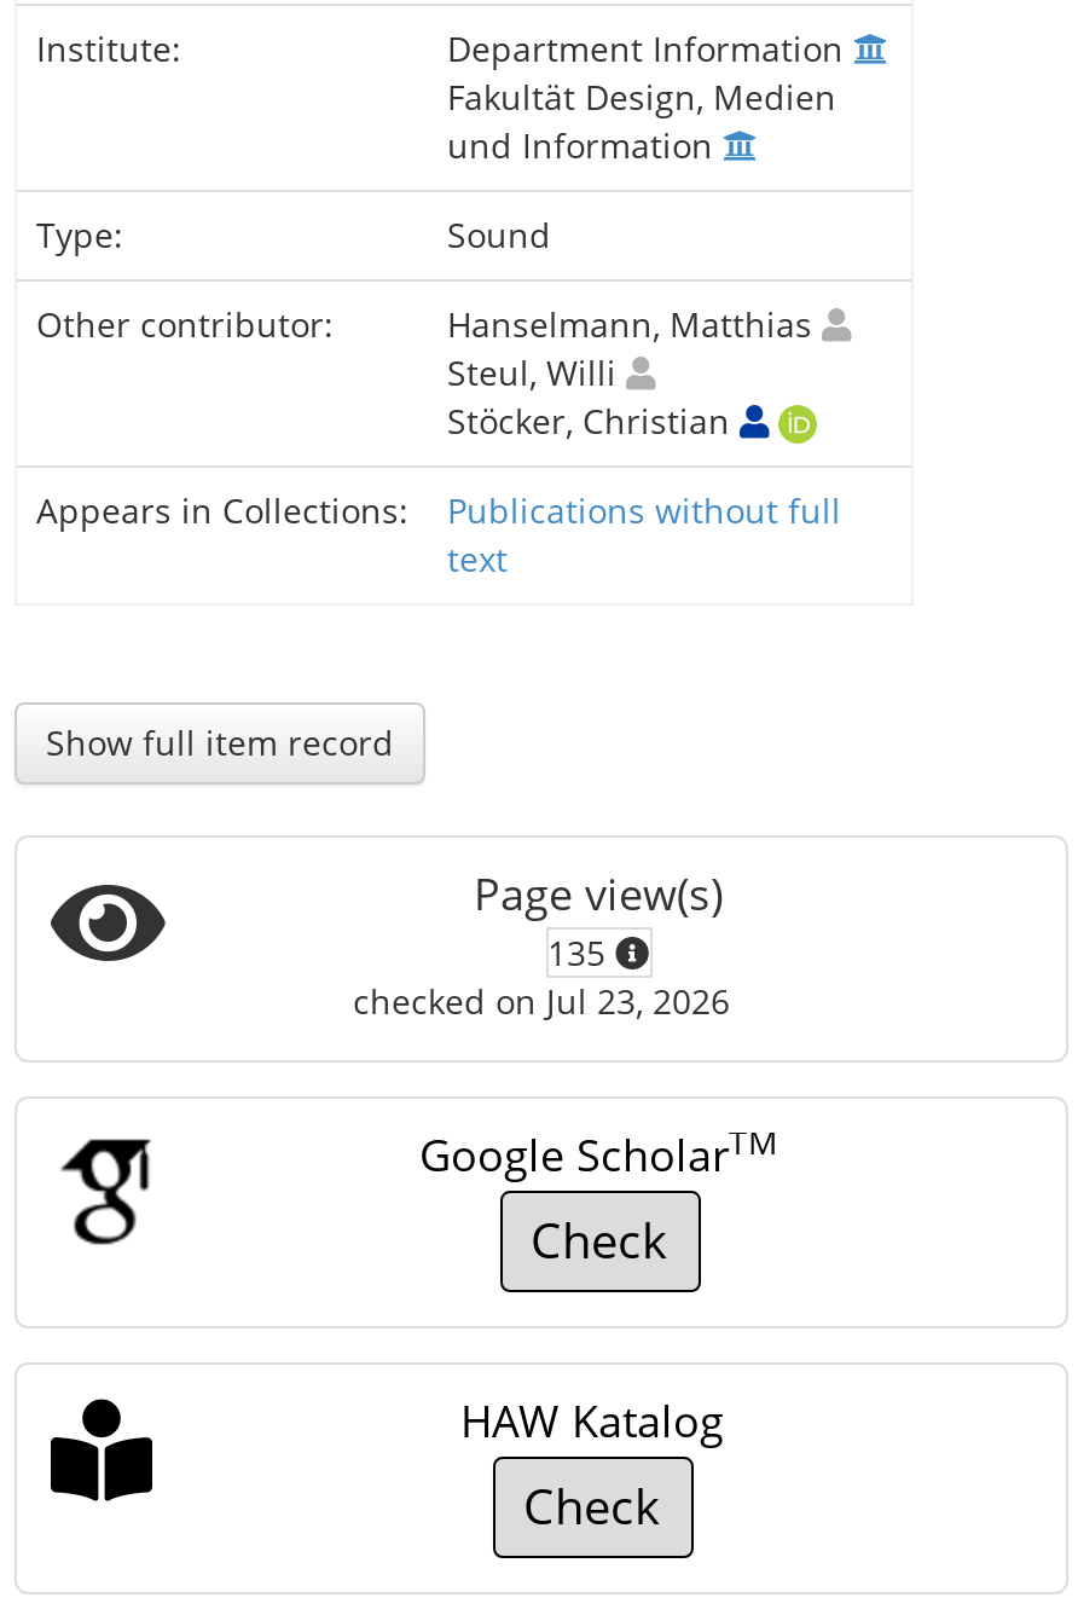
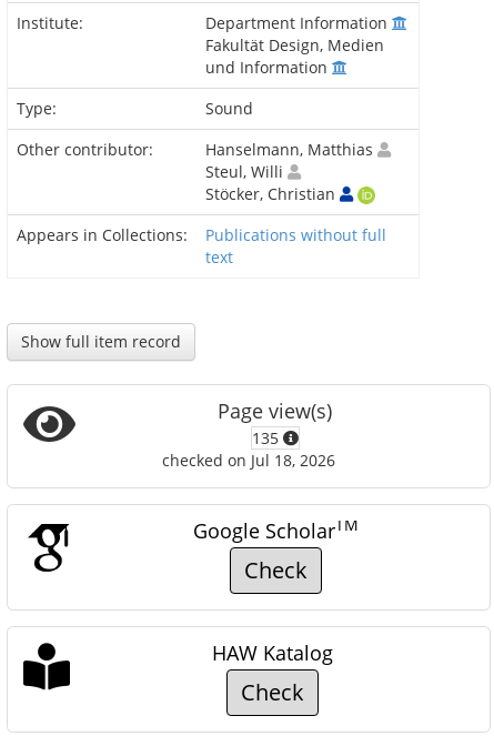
- checked on Jul 23, 2026
+ checked on Jul 18, 2026
